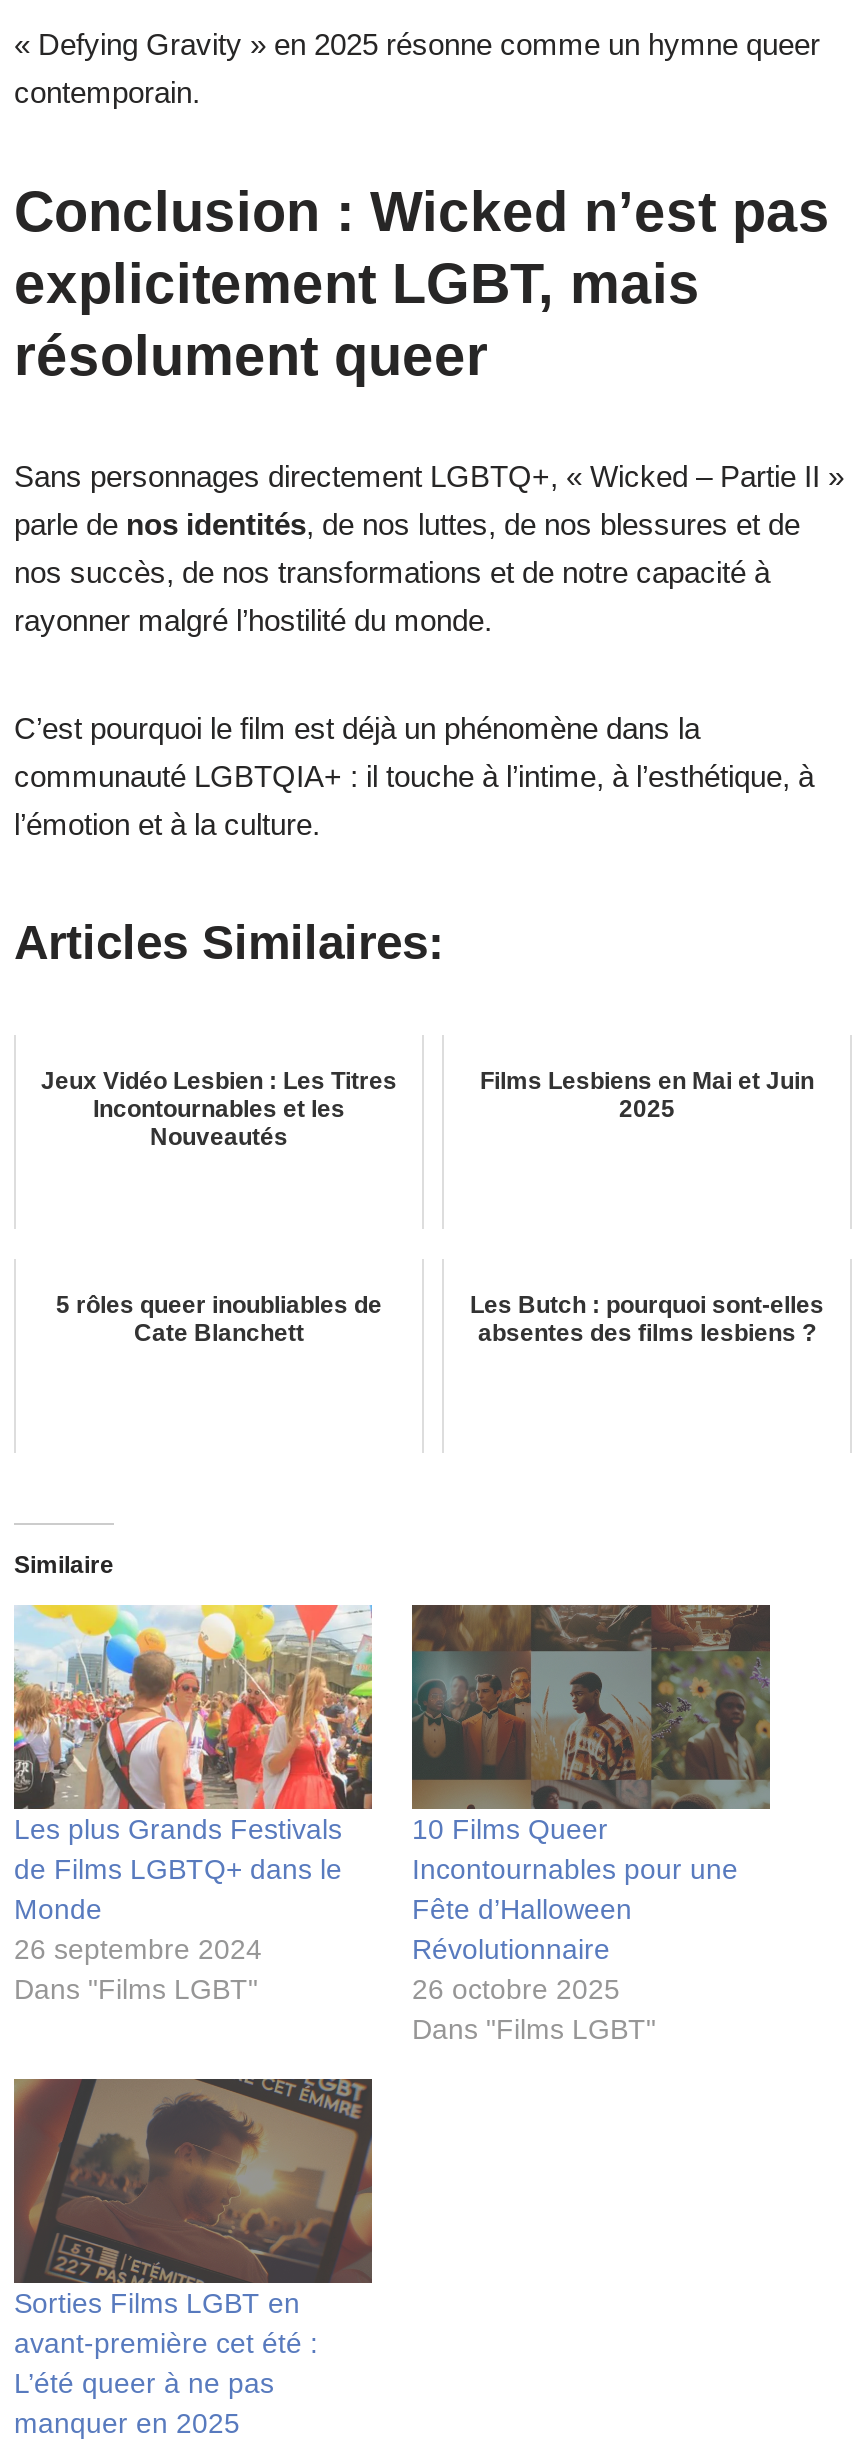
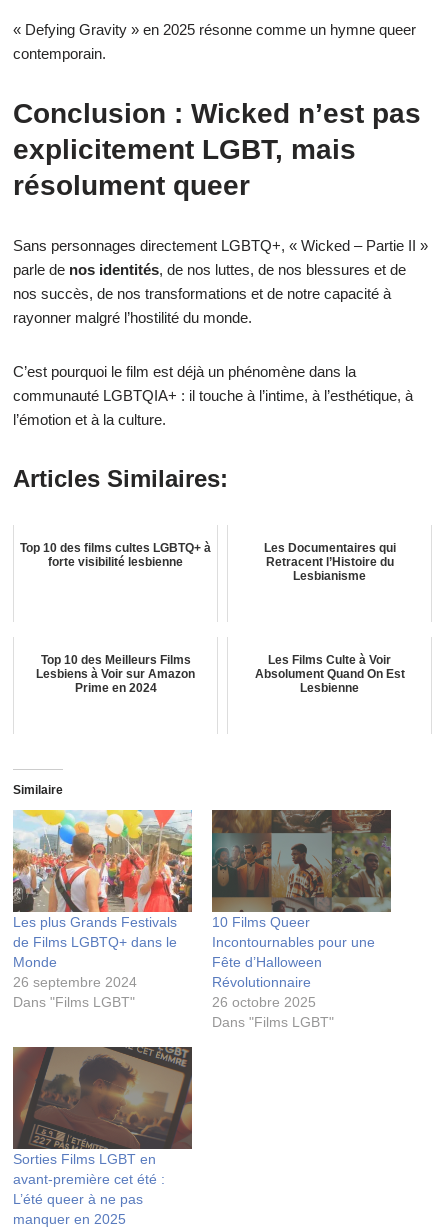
- Jeux Vidéo Lesbien : Les Titres
- Incontournables et les
- Nouveautés
+ Top 10 des films cultes LGBTQ+ à
+ forte visibilité lesbienne

- Films Lesbiens en Mai et Juin
- 2025
+ Les Documentaires qui
+ Retracent l’Histoire du
+ Lesbianisme

- 5 rôles queer inoubliables de
- Cate Blanchett
+ Top 10 des Meilleurs Films
+ Lesbiens à Voir sur Amazon
+ Prime en 2024

- Les Butch : pourquoi sont-elles
- absentes des films lesbiens ?
+ Les Films Culte à Voir
+ Absolument Quand On Est
+ Lesbienne
